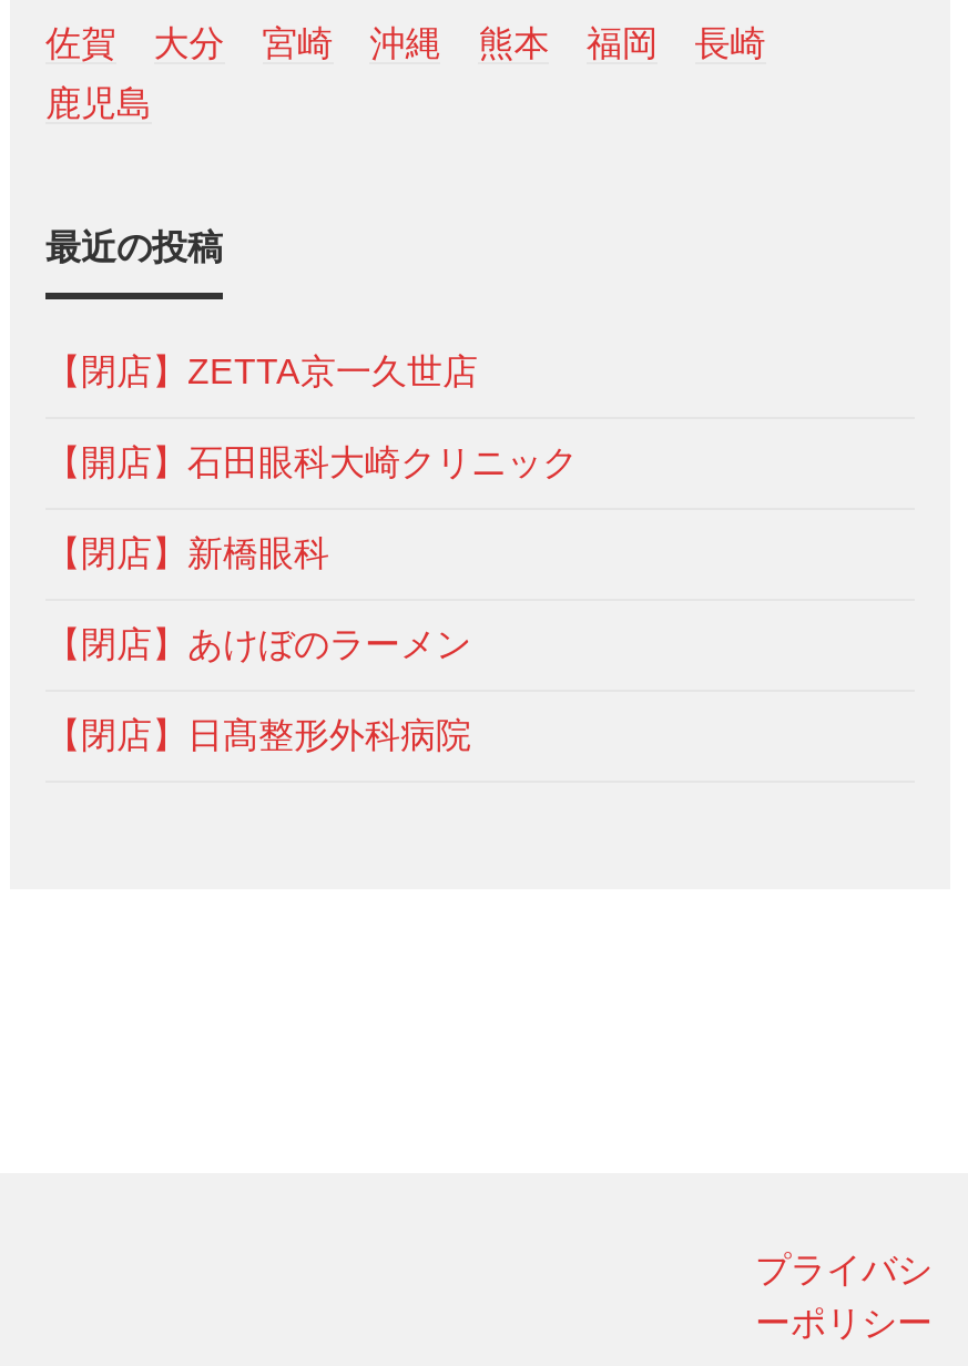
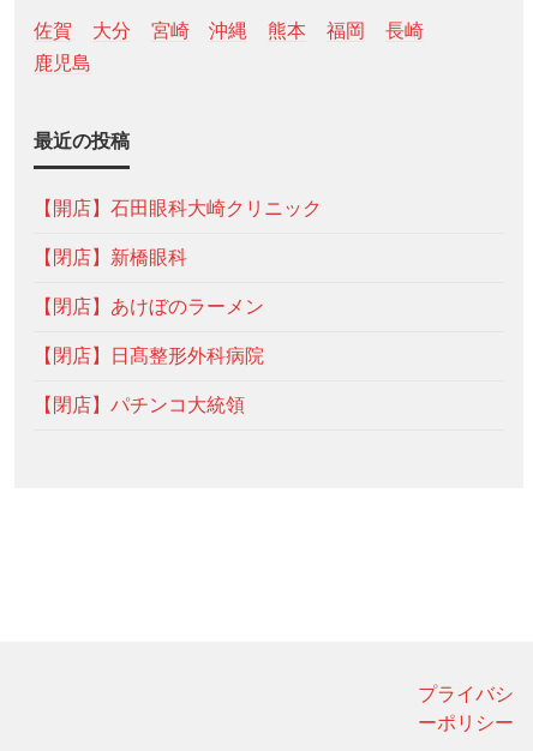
- 【閉店】ZETTA京一久世店

moved up: 【開店】石田眼科大崎クリニック | 【閉店】新橋眼科 | 【閉店】あけぼのラーメン | 【閉店】日髙整形外科病院

+ 【閉店】パチンコ大統領
